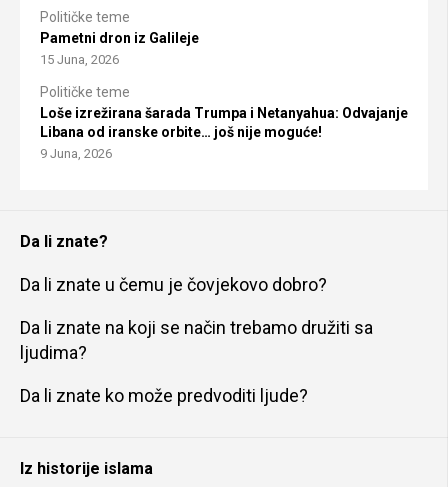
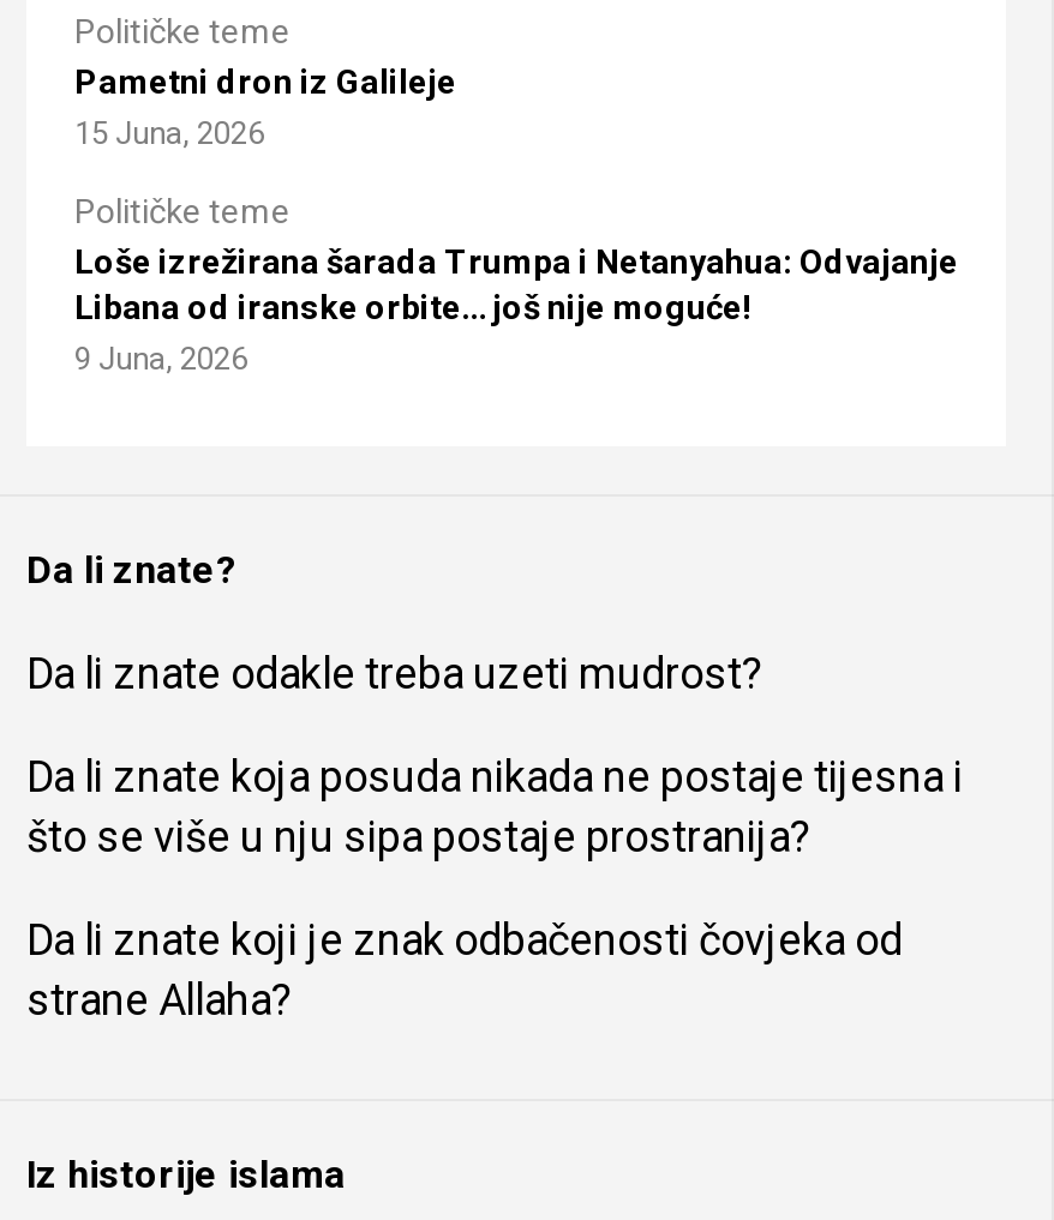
- Da li znate u čemu je čovjekovo dobro?
+ Da li znate odakle treba uzeti mudrost?

- Da li znate na koji se način trebamo družiti sa
- ljudima?
+ Da li znate koja posuda nikada ne postaje tijesna i
+ što se više u nju sipa postaje prostranija?

- Da li znate ko može predvoditi ljude?
+ Da li znate koji je znak odbačenosti čovjeka od
+ strane Allaha?
